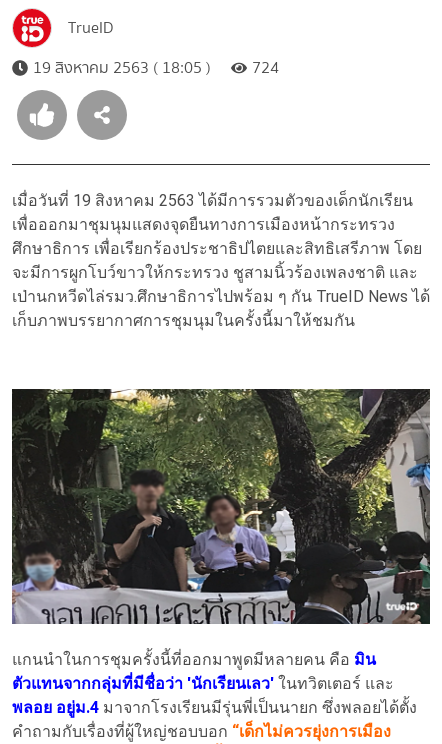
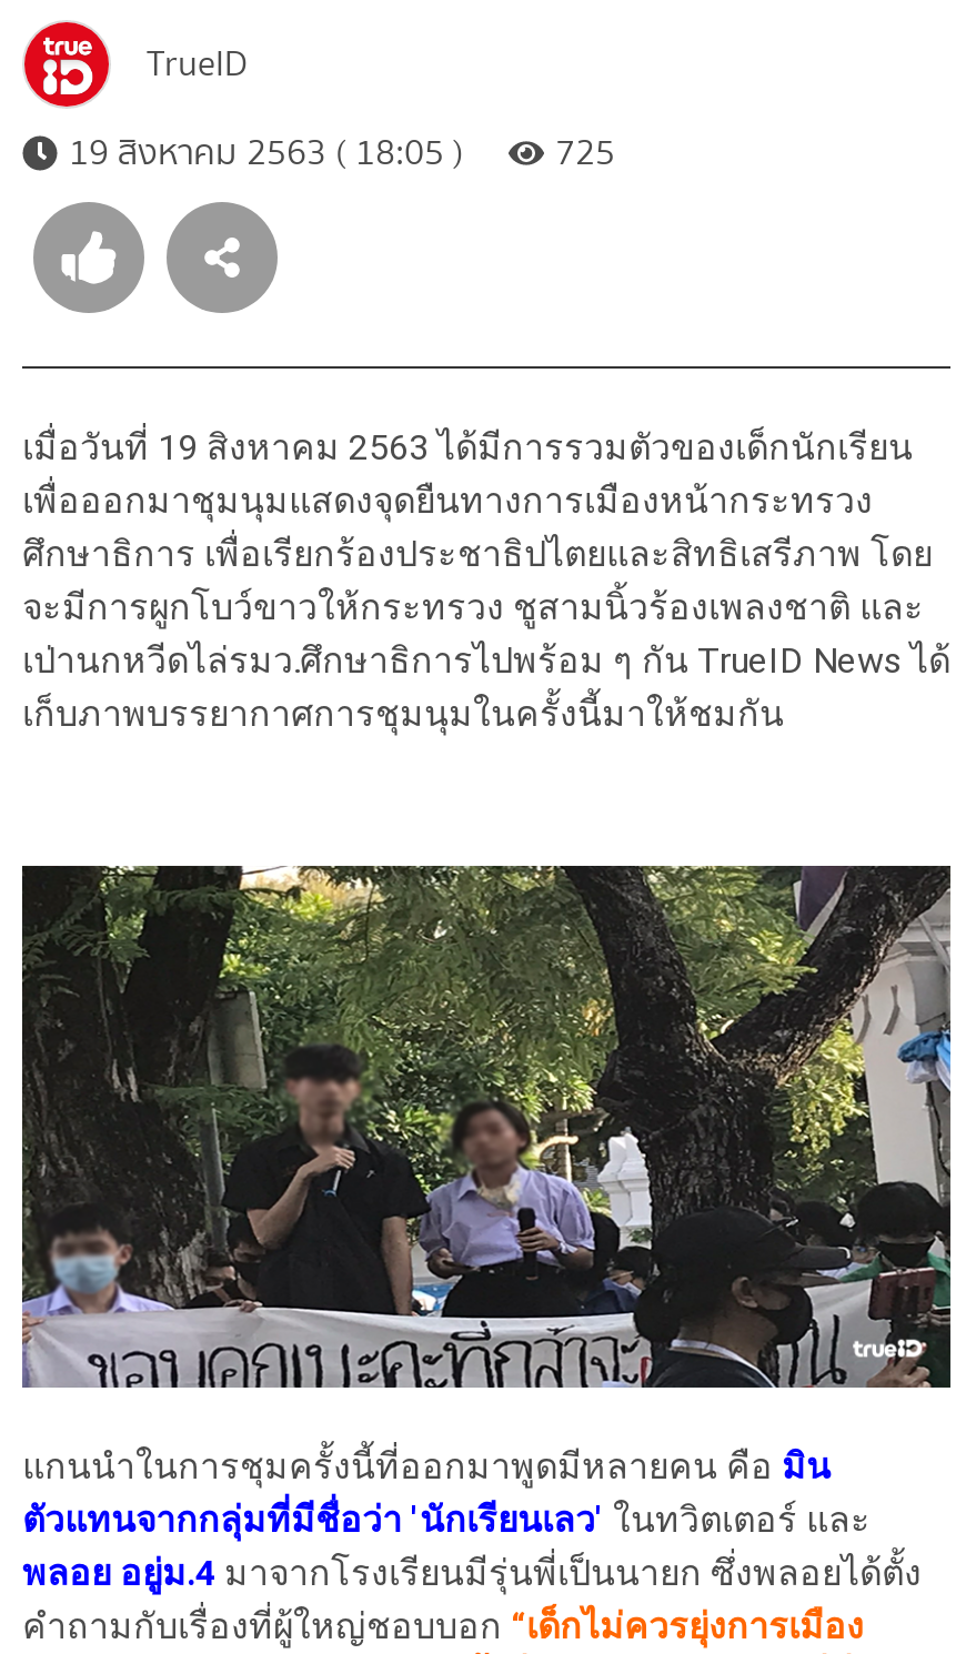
- 19 สิงหาคม 2563 ( 18:05 ) 724
+ 19 สิงหาคม 2563 ( 18:05 ) 725
